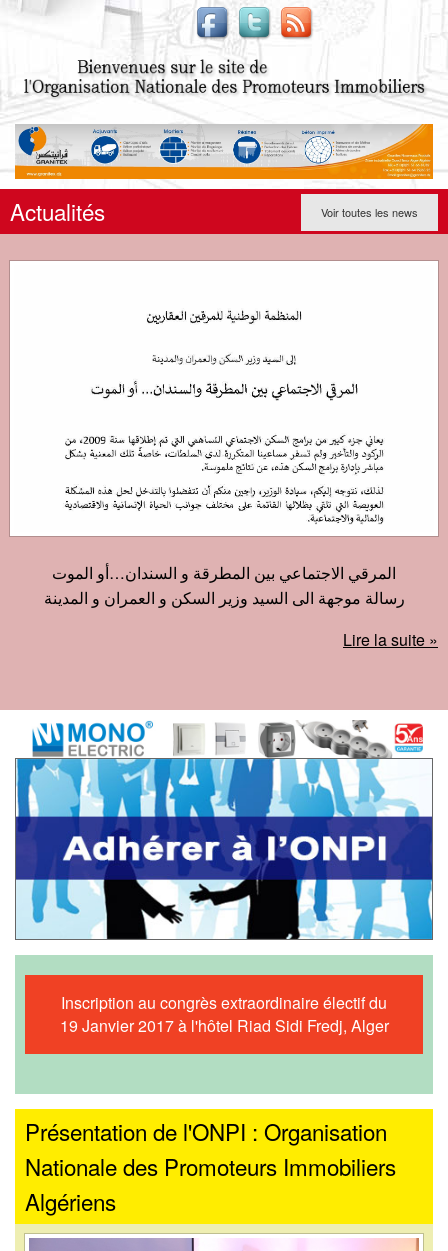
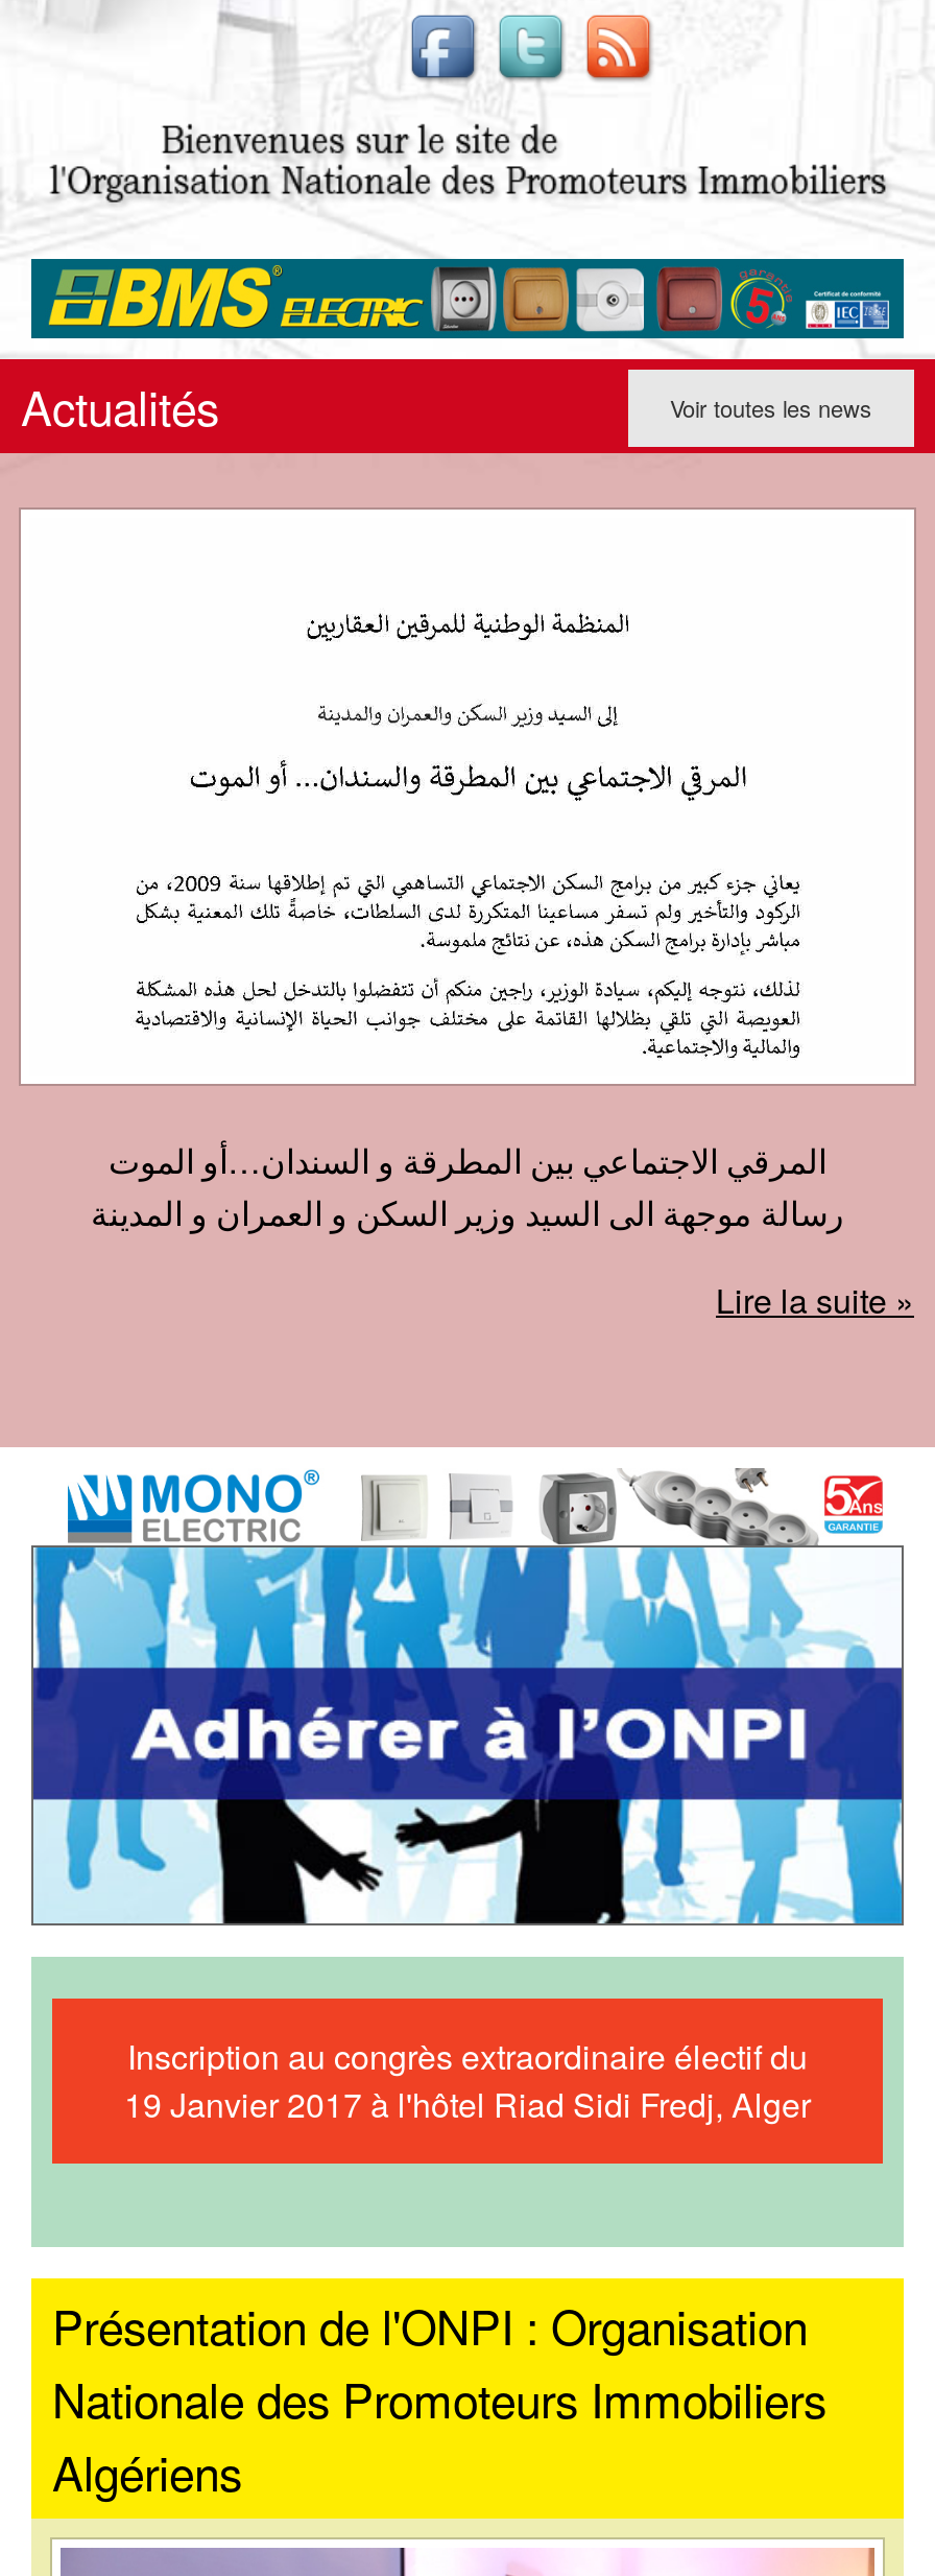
- [image]
+ [image]
